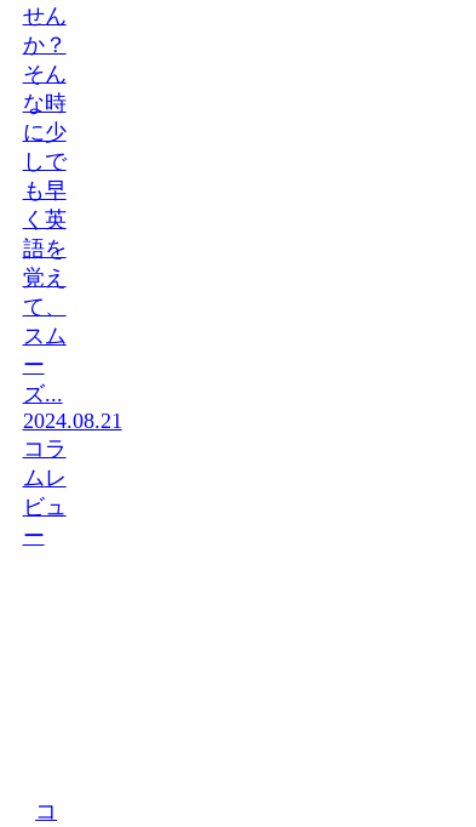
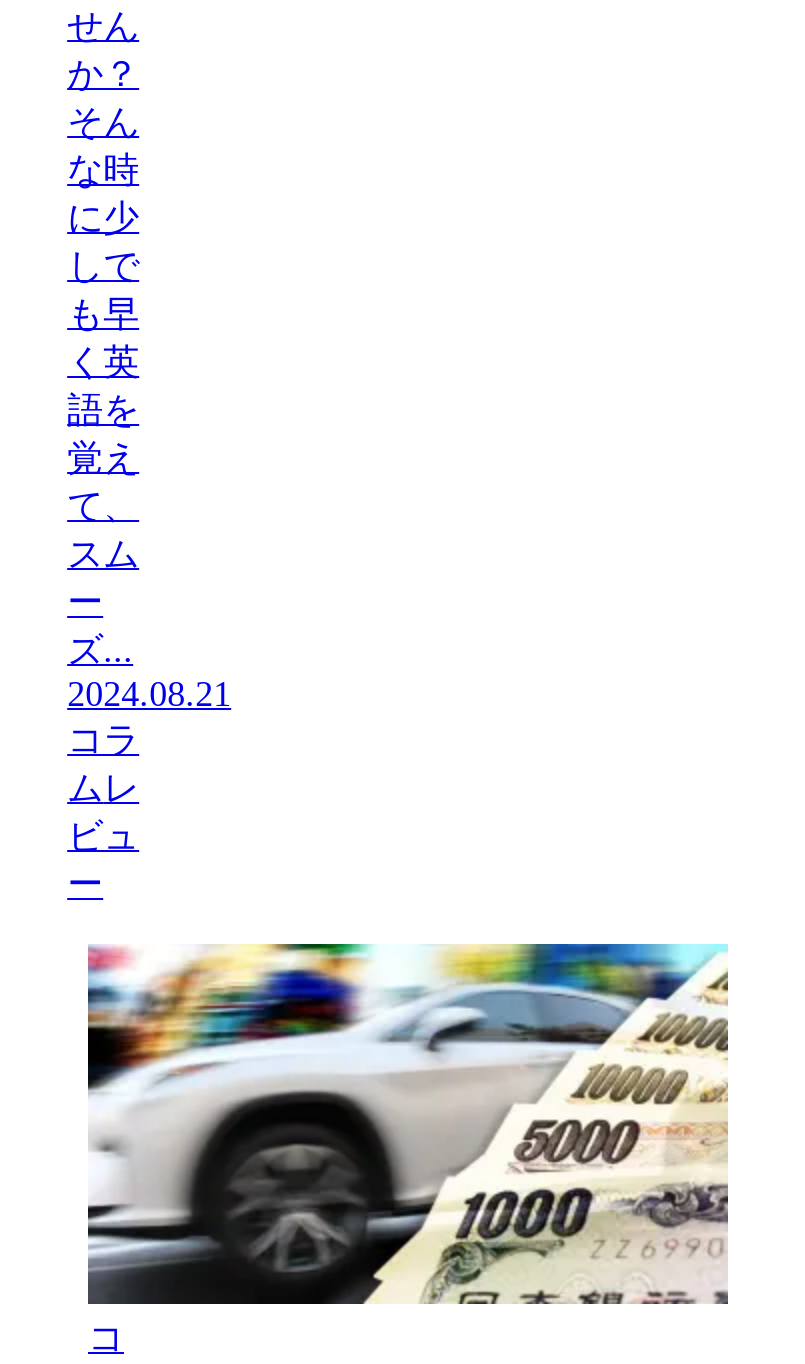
+ [image]
